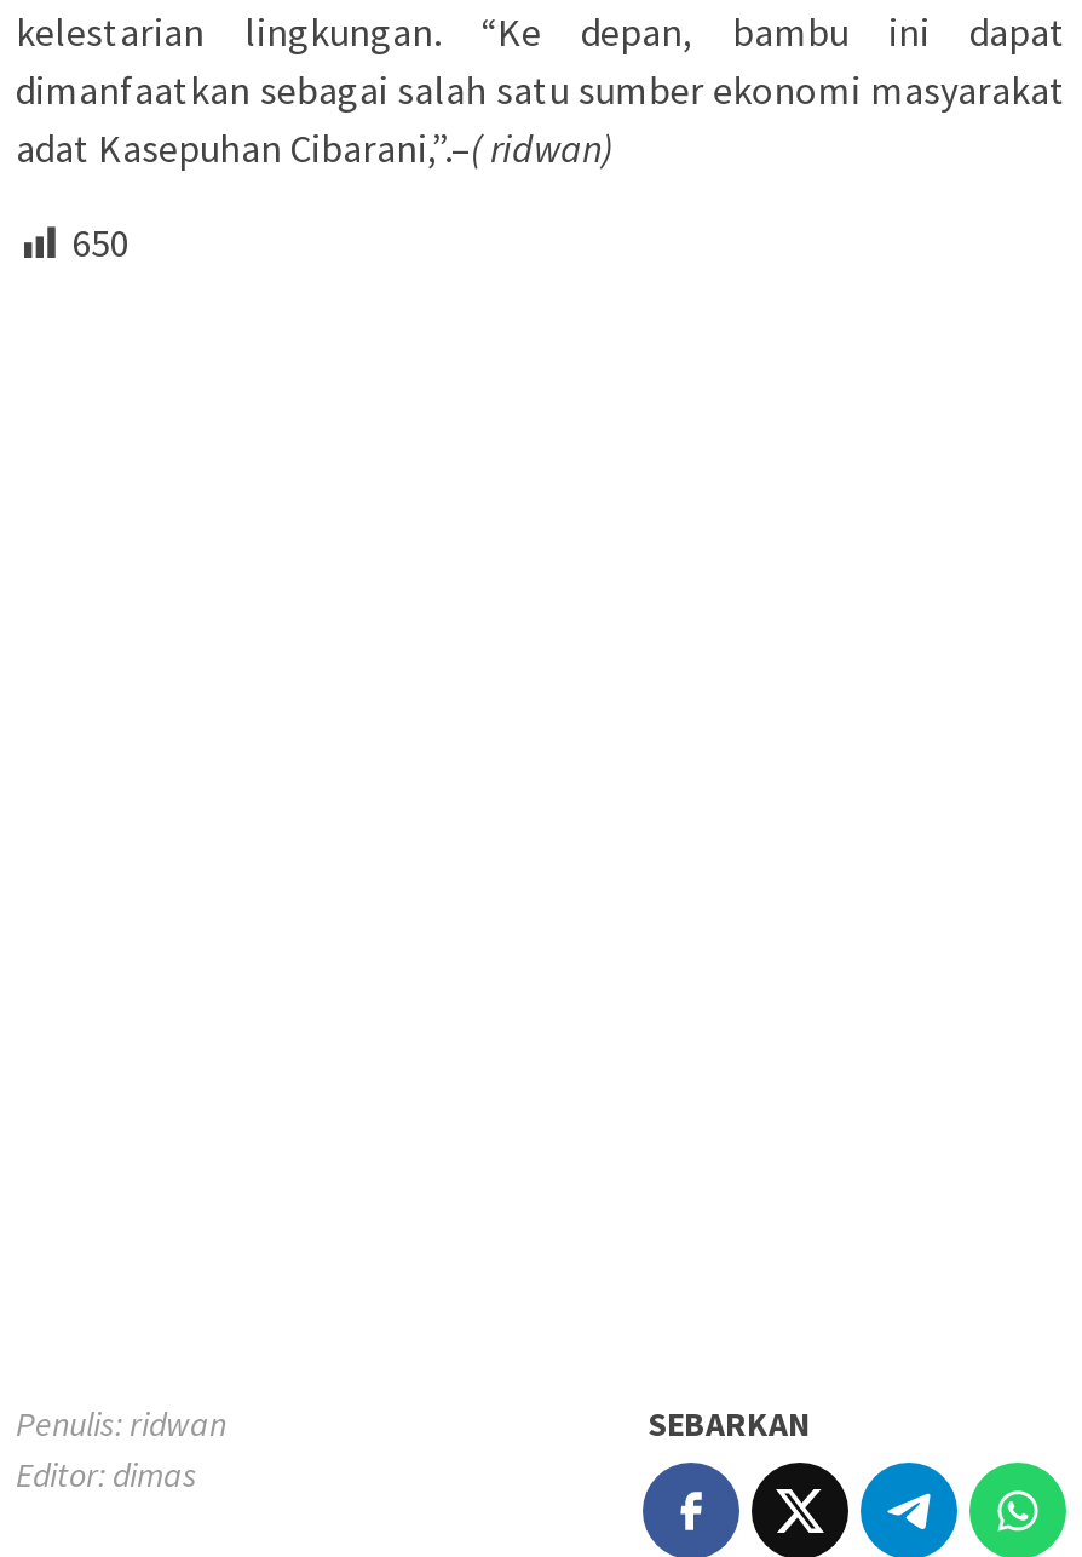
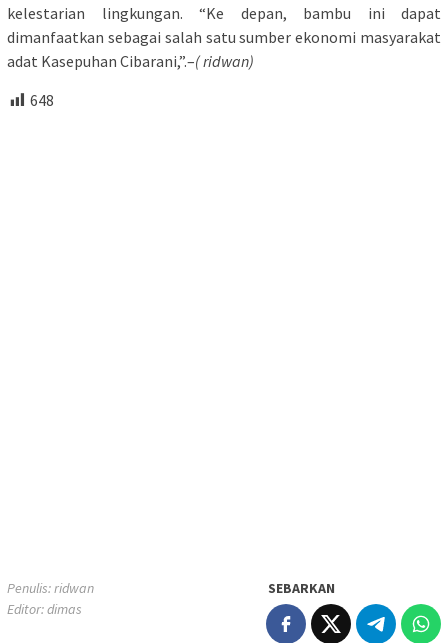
- 650
+ 648
